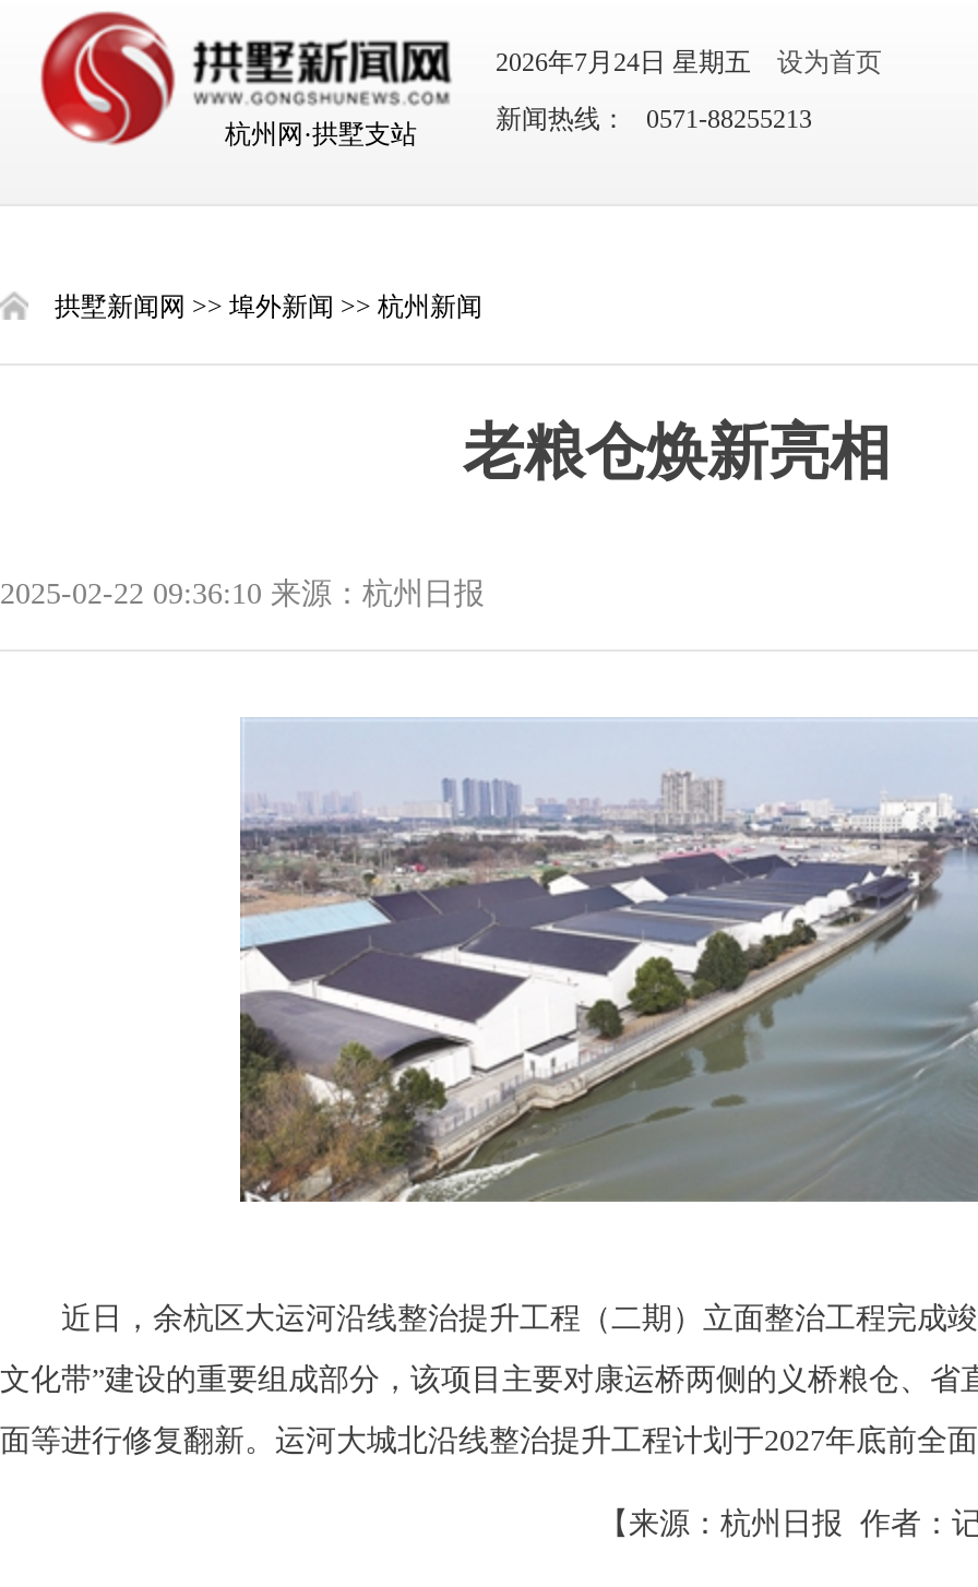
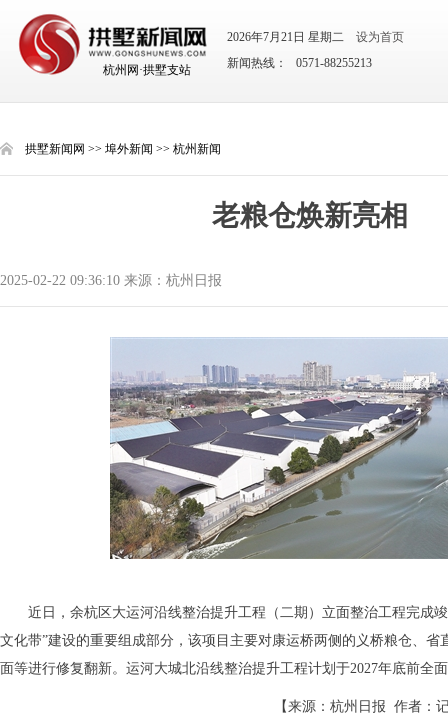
- 2026年7月24日 星期五设为首页
+ 2026年7月21日 星期二设为首页
